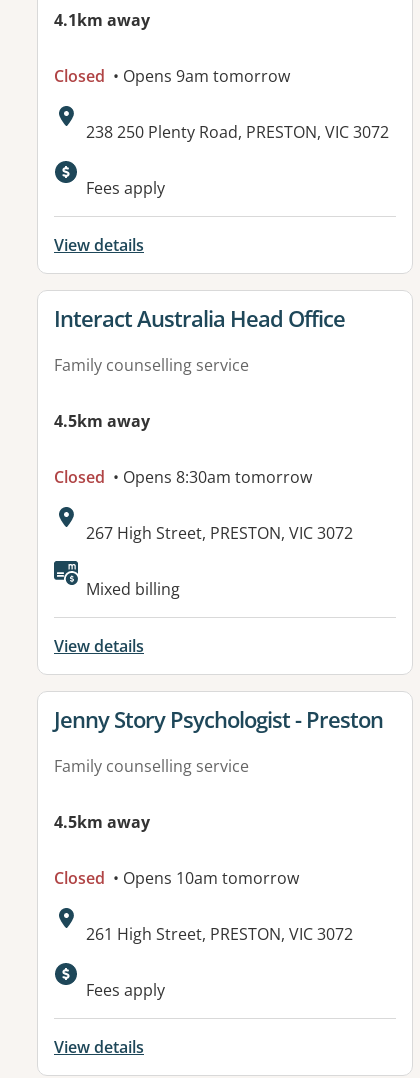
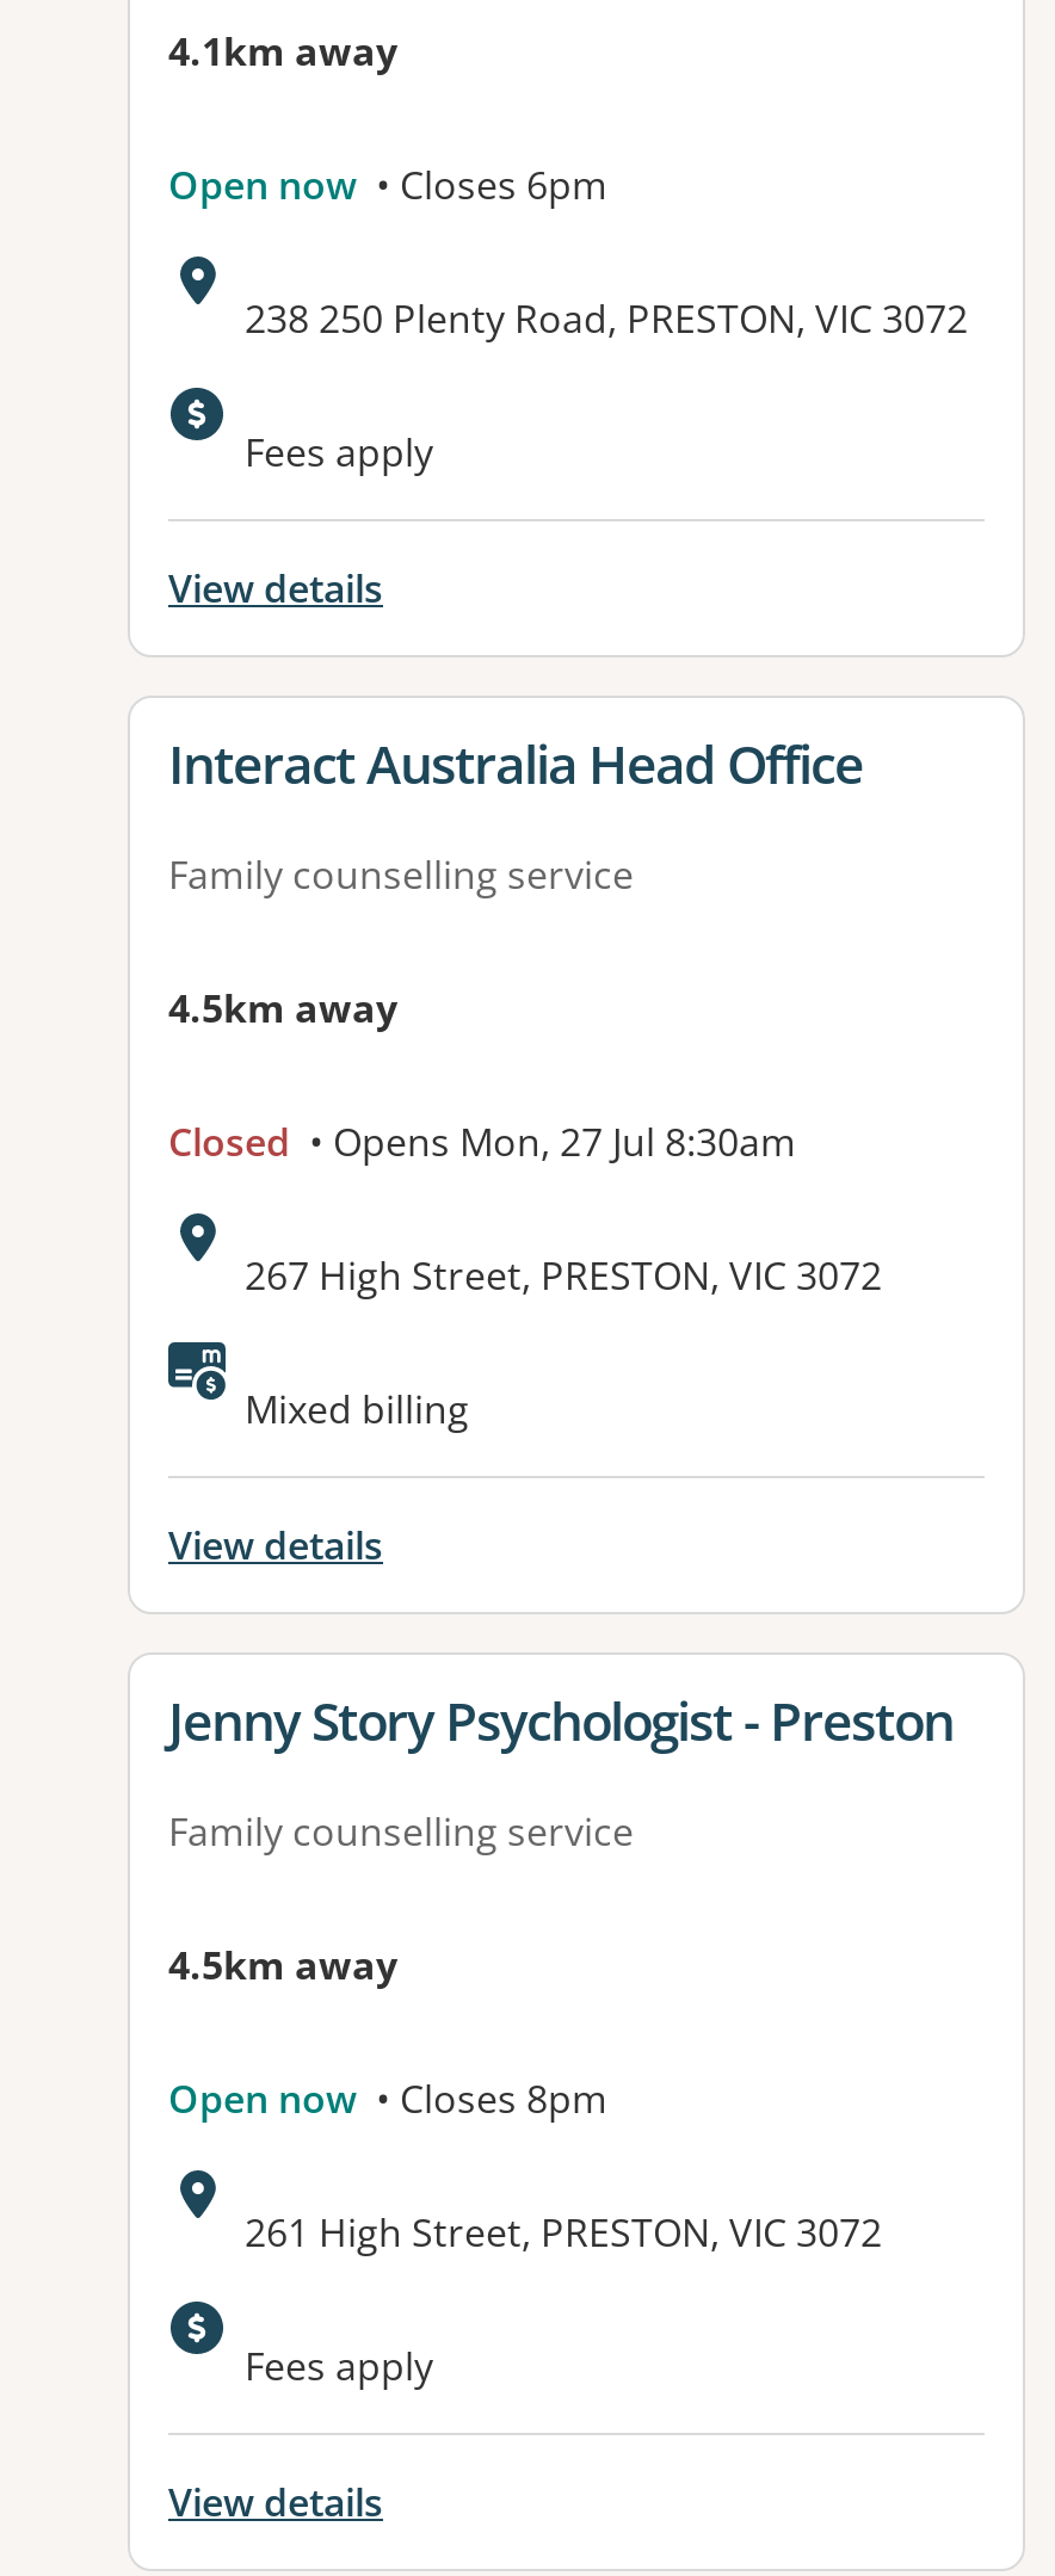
- Closed • Opens 9am tomorrow
+ Open now • Closes 6pm

- Closed • Opens 8:30am tomorrow
+ Closed • Opens Mon, 27 Jul 8:30am

- Closed • Opens 10am tomorrow
+ Open now • Closes 8pm
